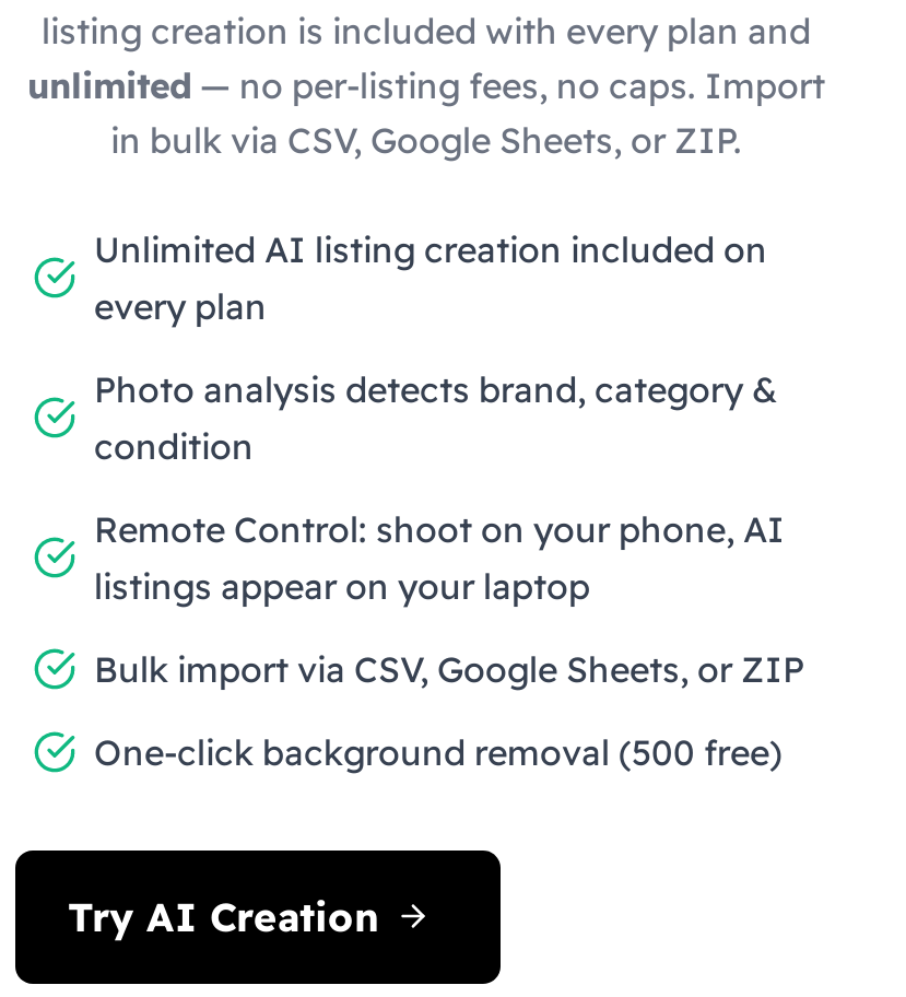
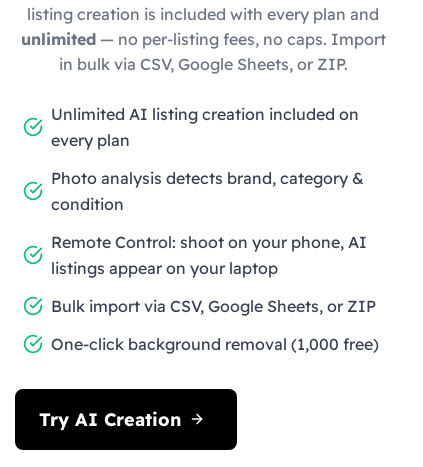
- One-click background removal (500 free)
+ One-click background removal (1,000 free)
